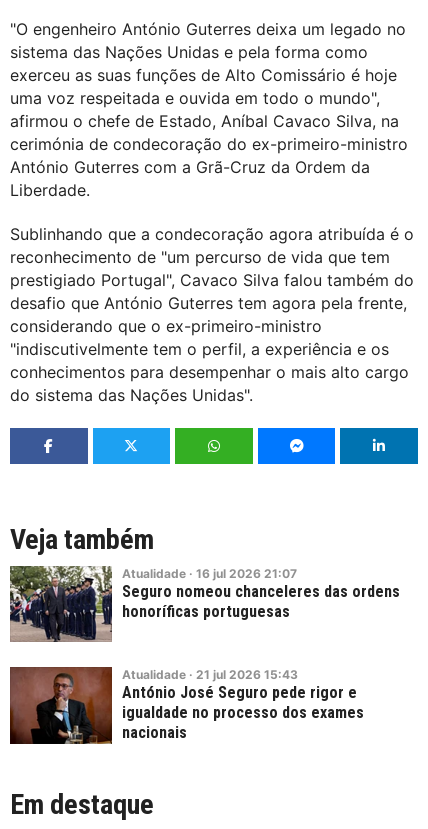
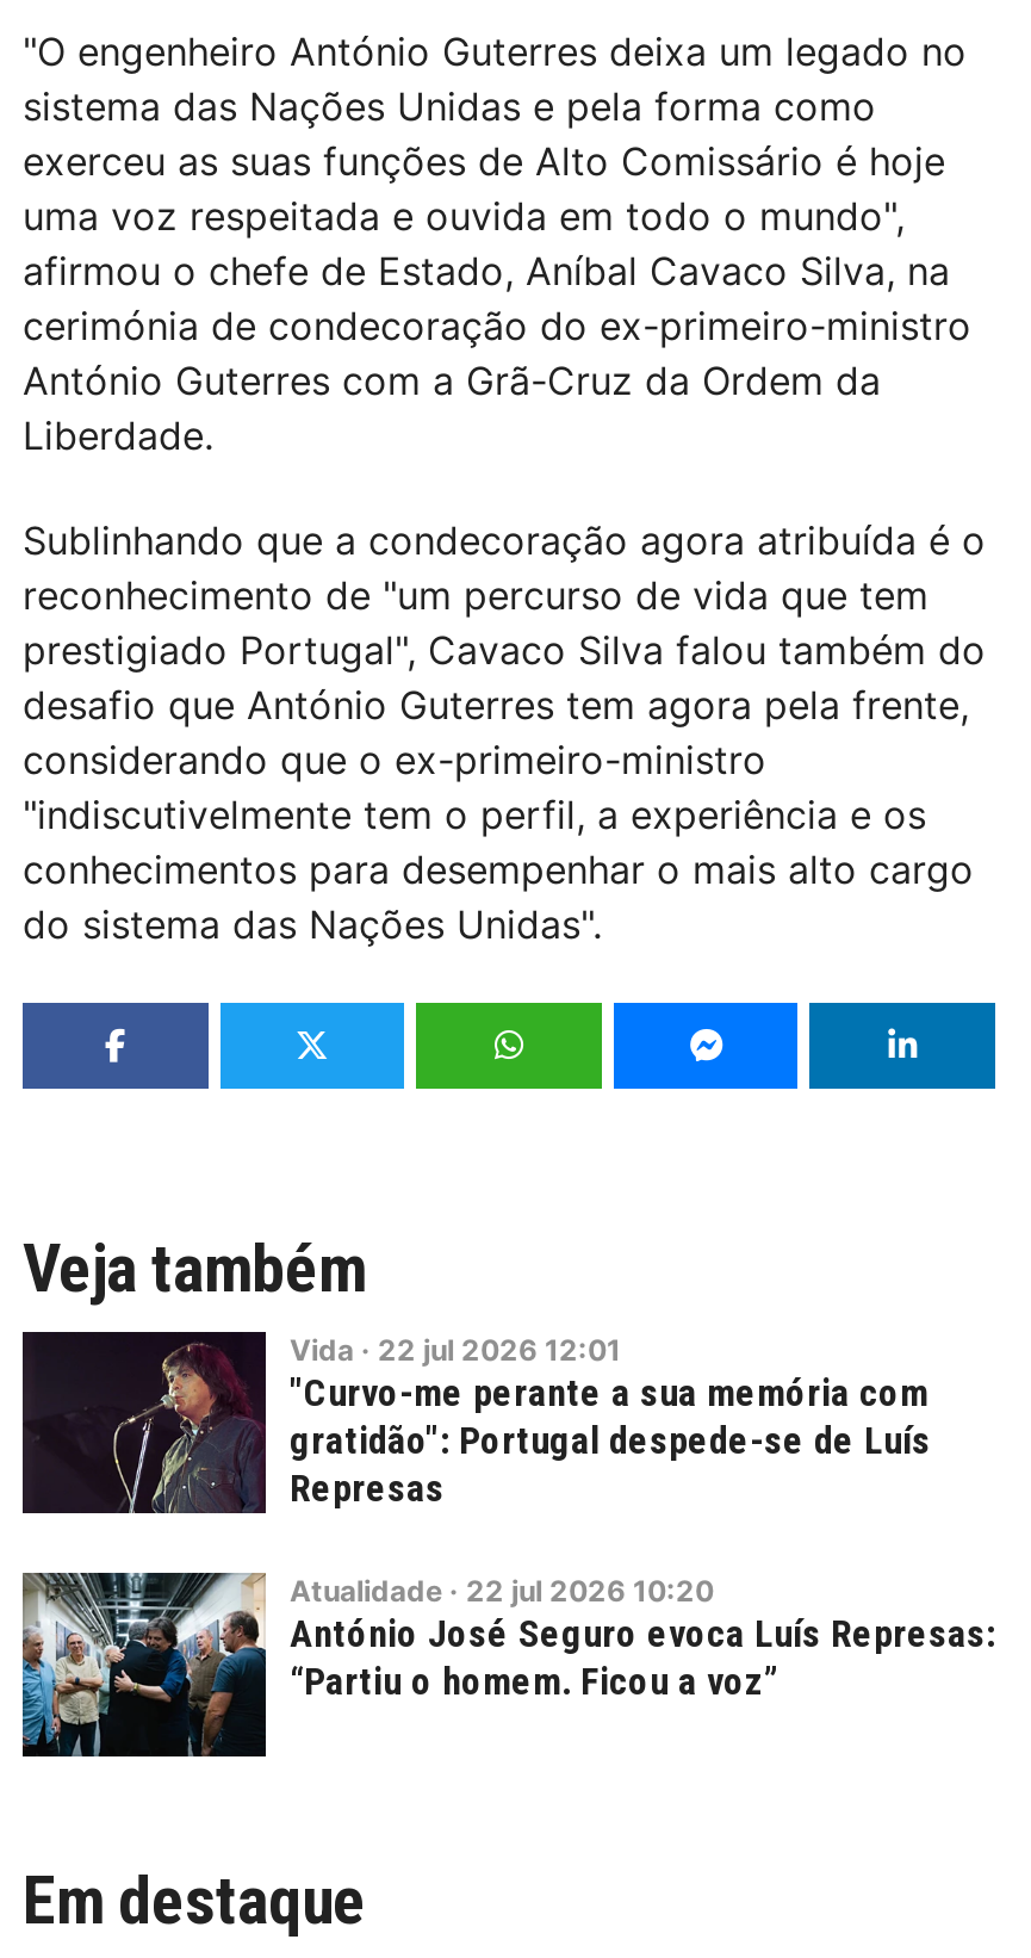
- [image]
- Atualidade · 16 jul 2026 21:07
- Seguro nomeou chanceleres das ordens
- honoríficas portuguesas
+ [image]
+ Vida · 22 jul 2026 12:01
+ "Curvo-me perante a sua memória com
+ gratidão": Portugal despede-se de Luís
+ Represas

- [image]
- Atualidade · 21 jul 2026 15:43
- António José Seguro pede rigor e
- igualdade no processo dos exames
- nacionais
+ [image]
+ Atualidade · 22 jul 2026 10:20
+ António José Seguro evoca Luís Represas:
+ “Partiu o homem. Ficou a voz”
